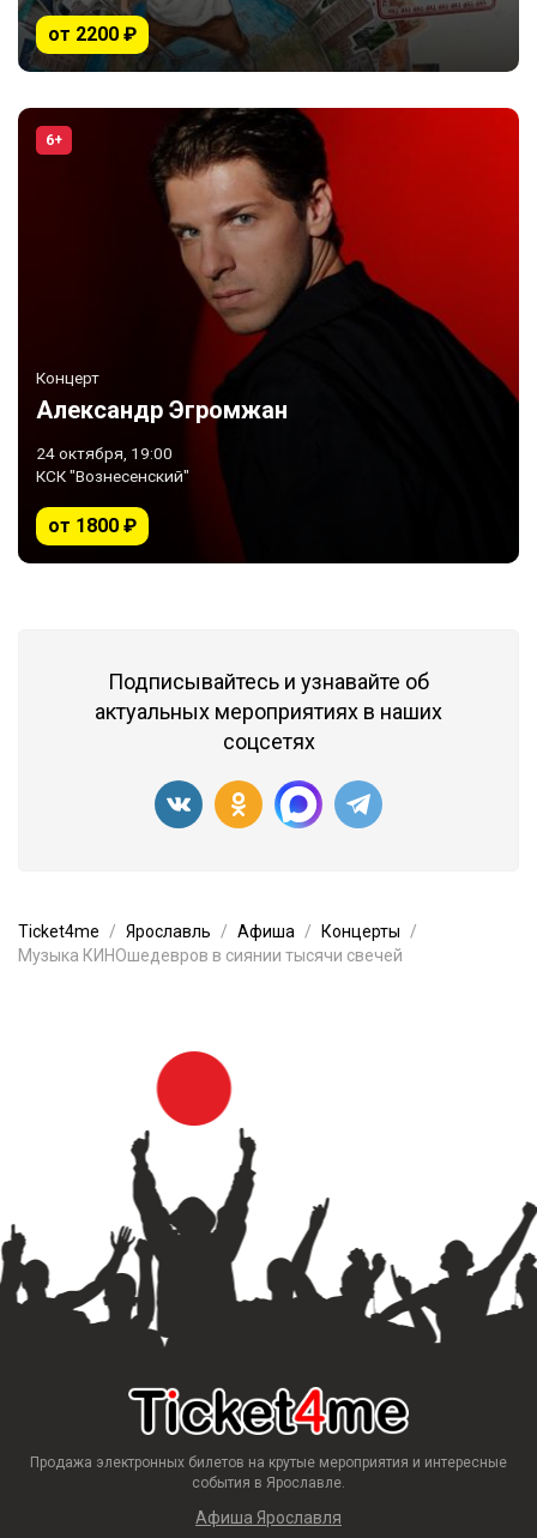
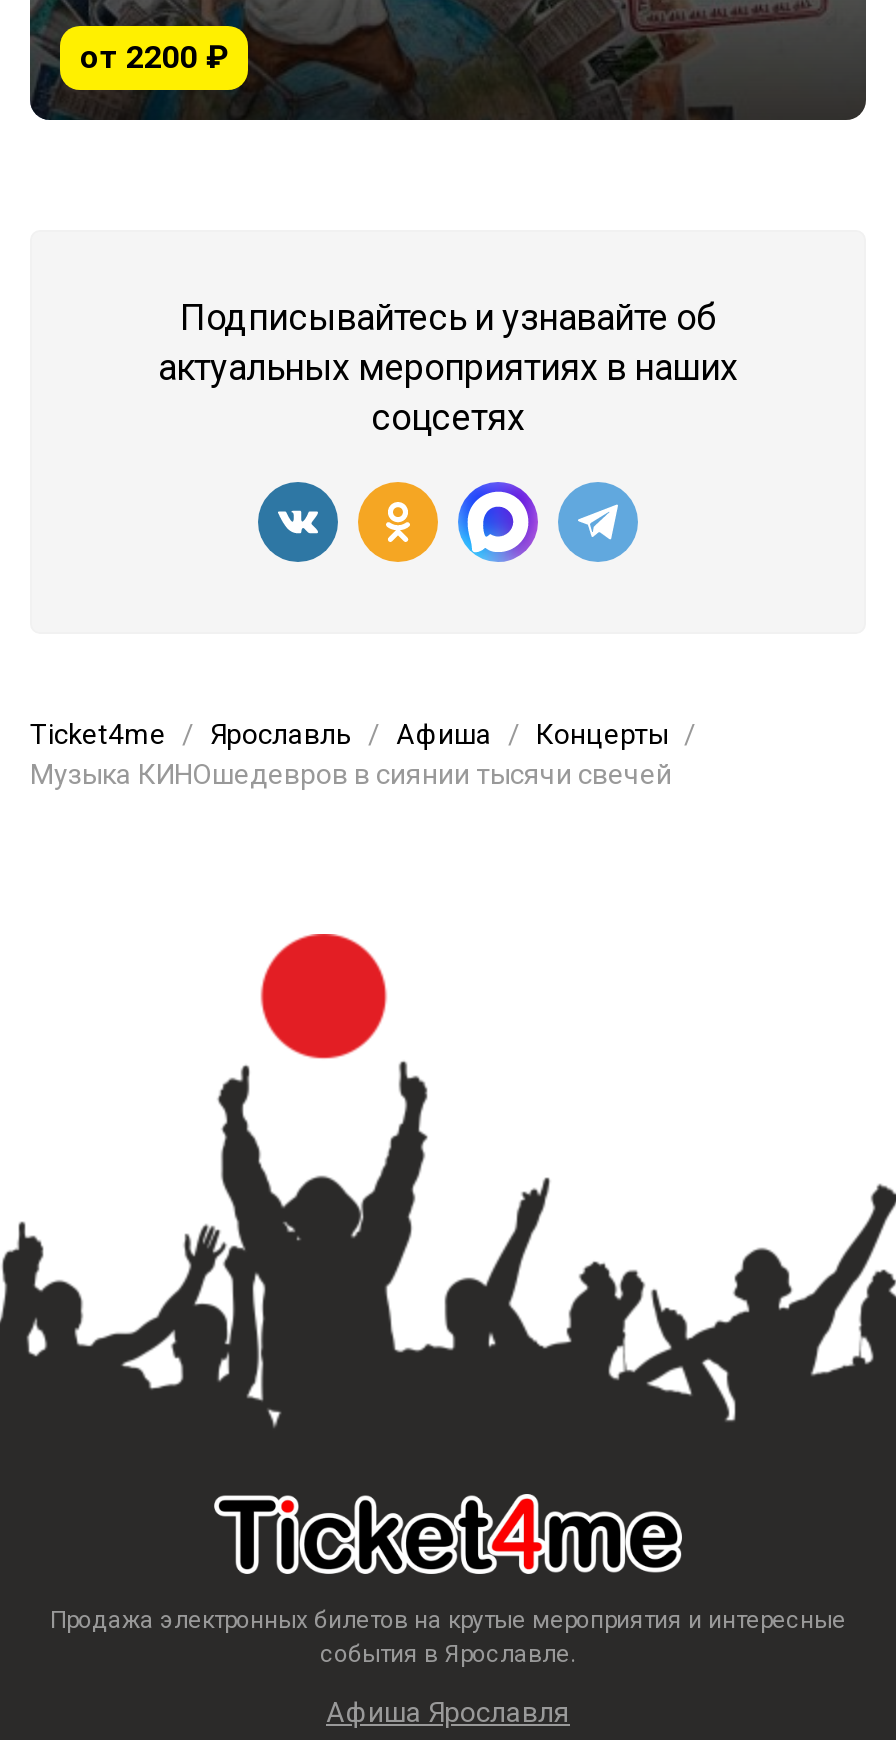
- [image]
- 6+

- Концерт
- Александр Эгромжан
- 24 октября, 19:00
- КСК "Вознесенский"
- от 1800 ₽
